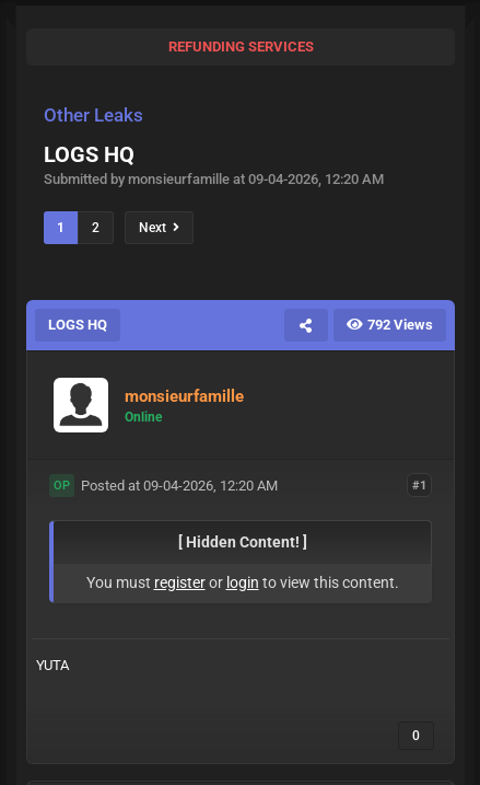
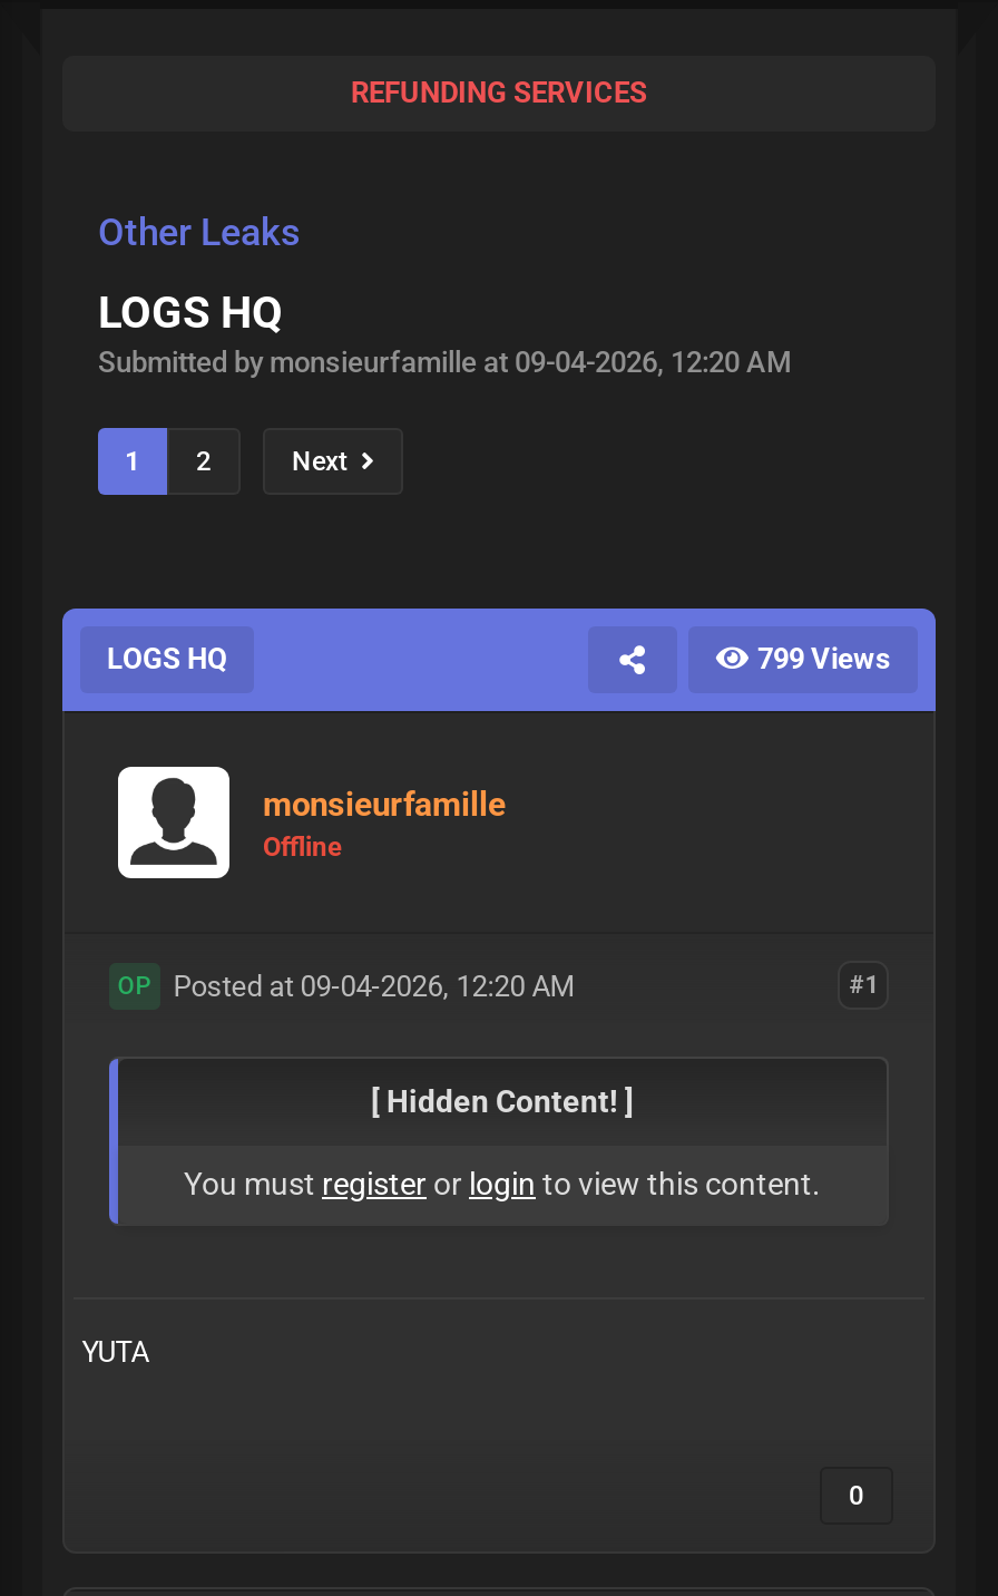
- 792 Views
+ 799 Views

- Online
+ Offline
